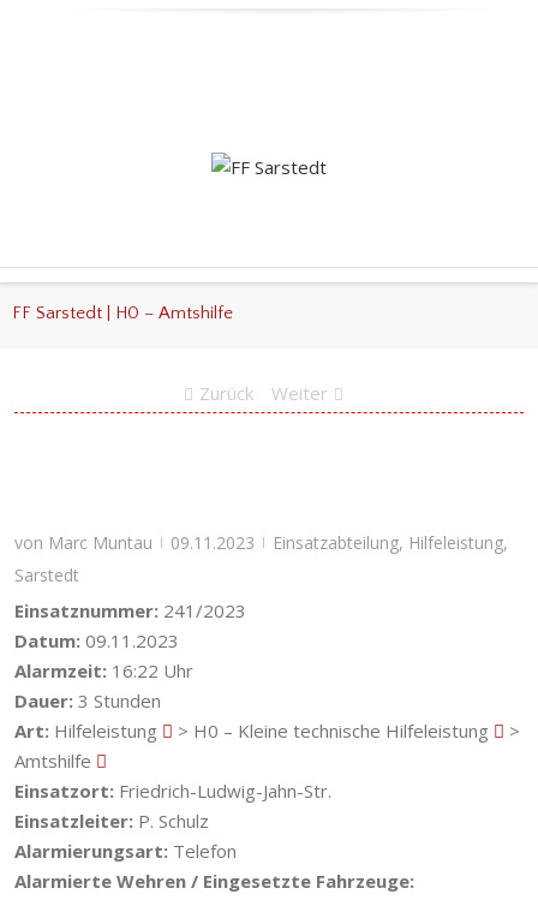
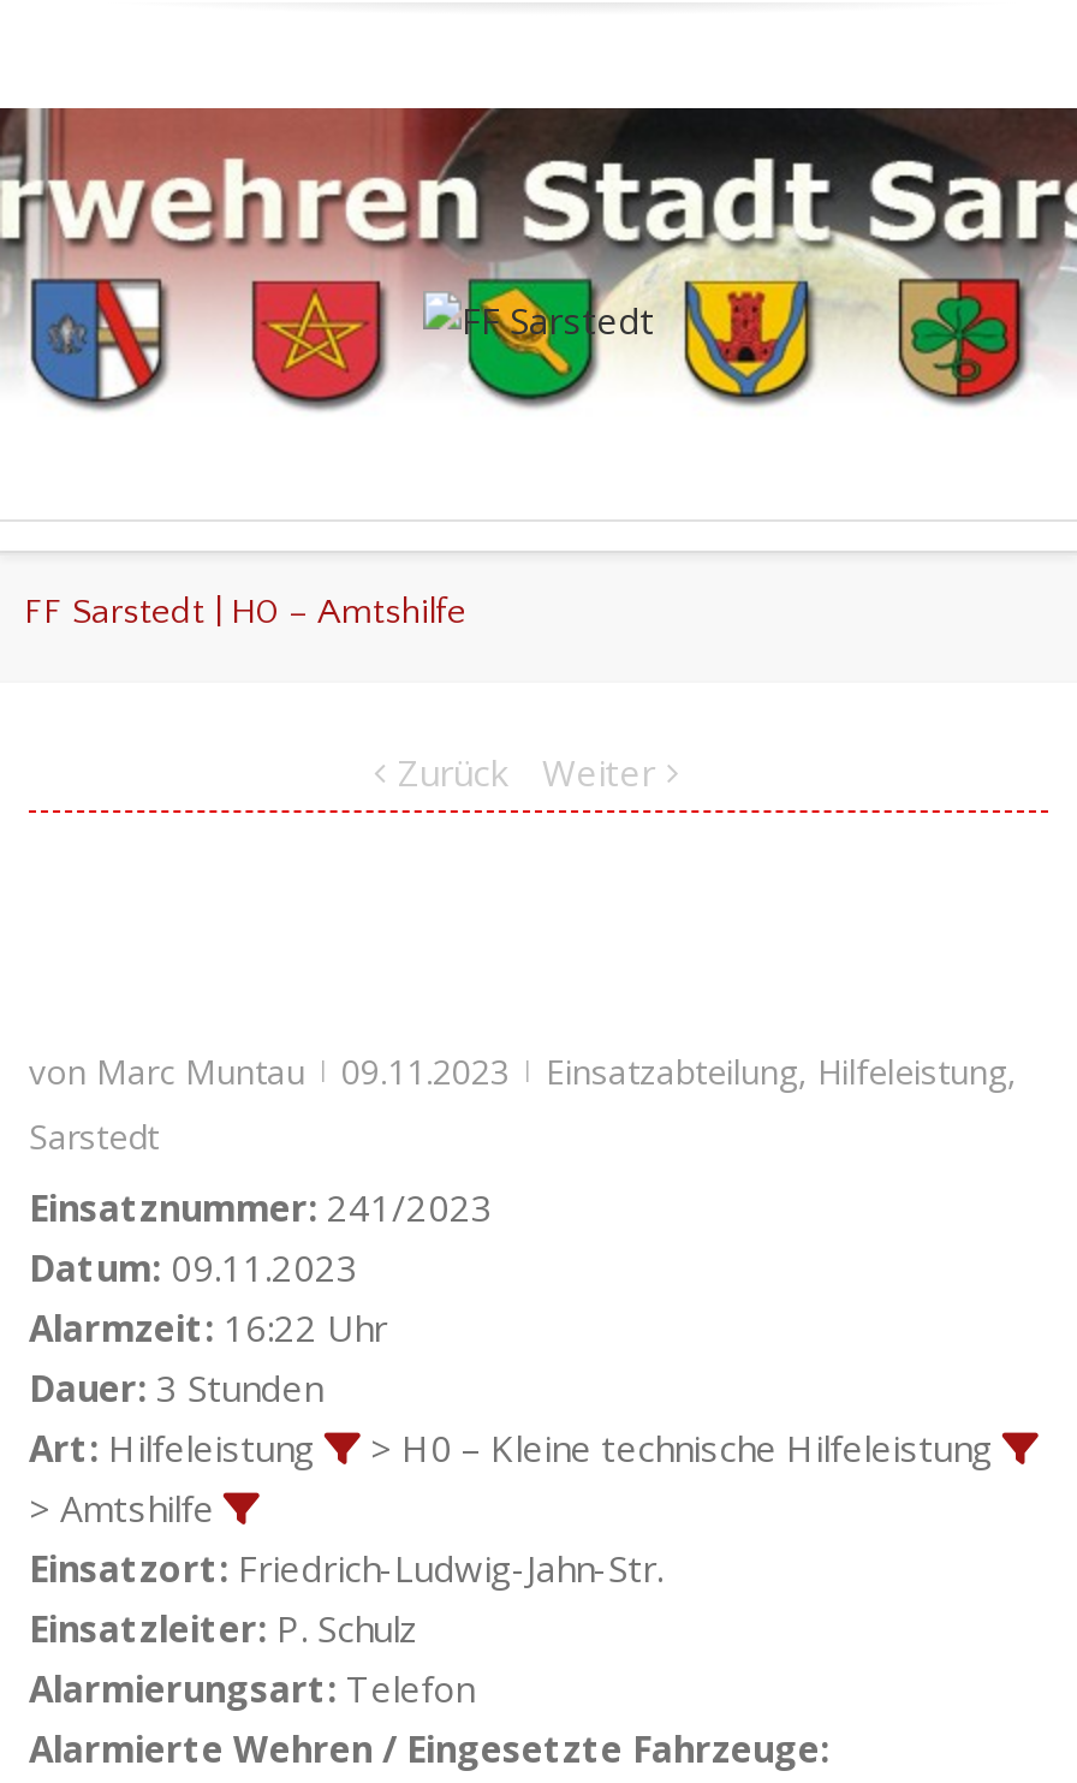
+ [image]
